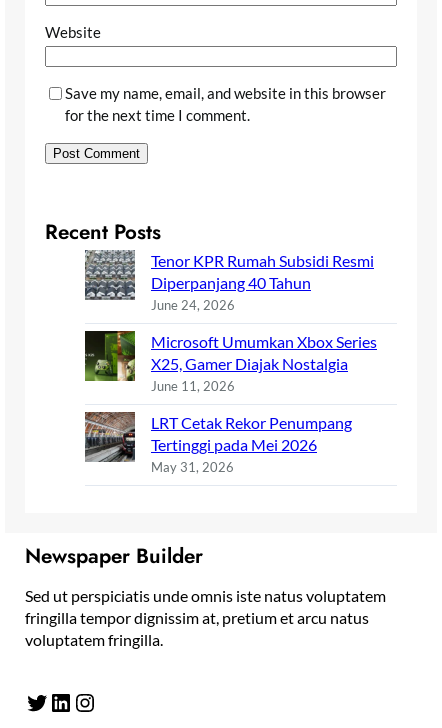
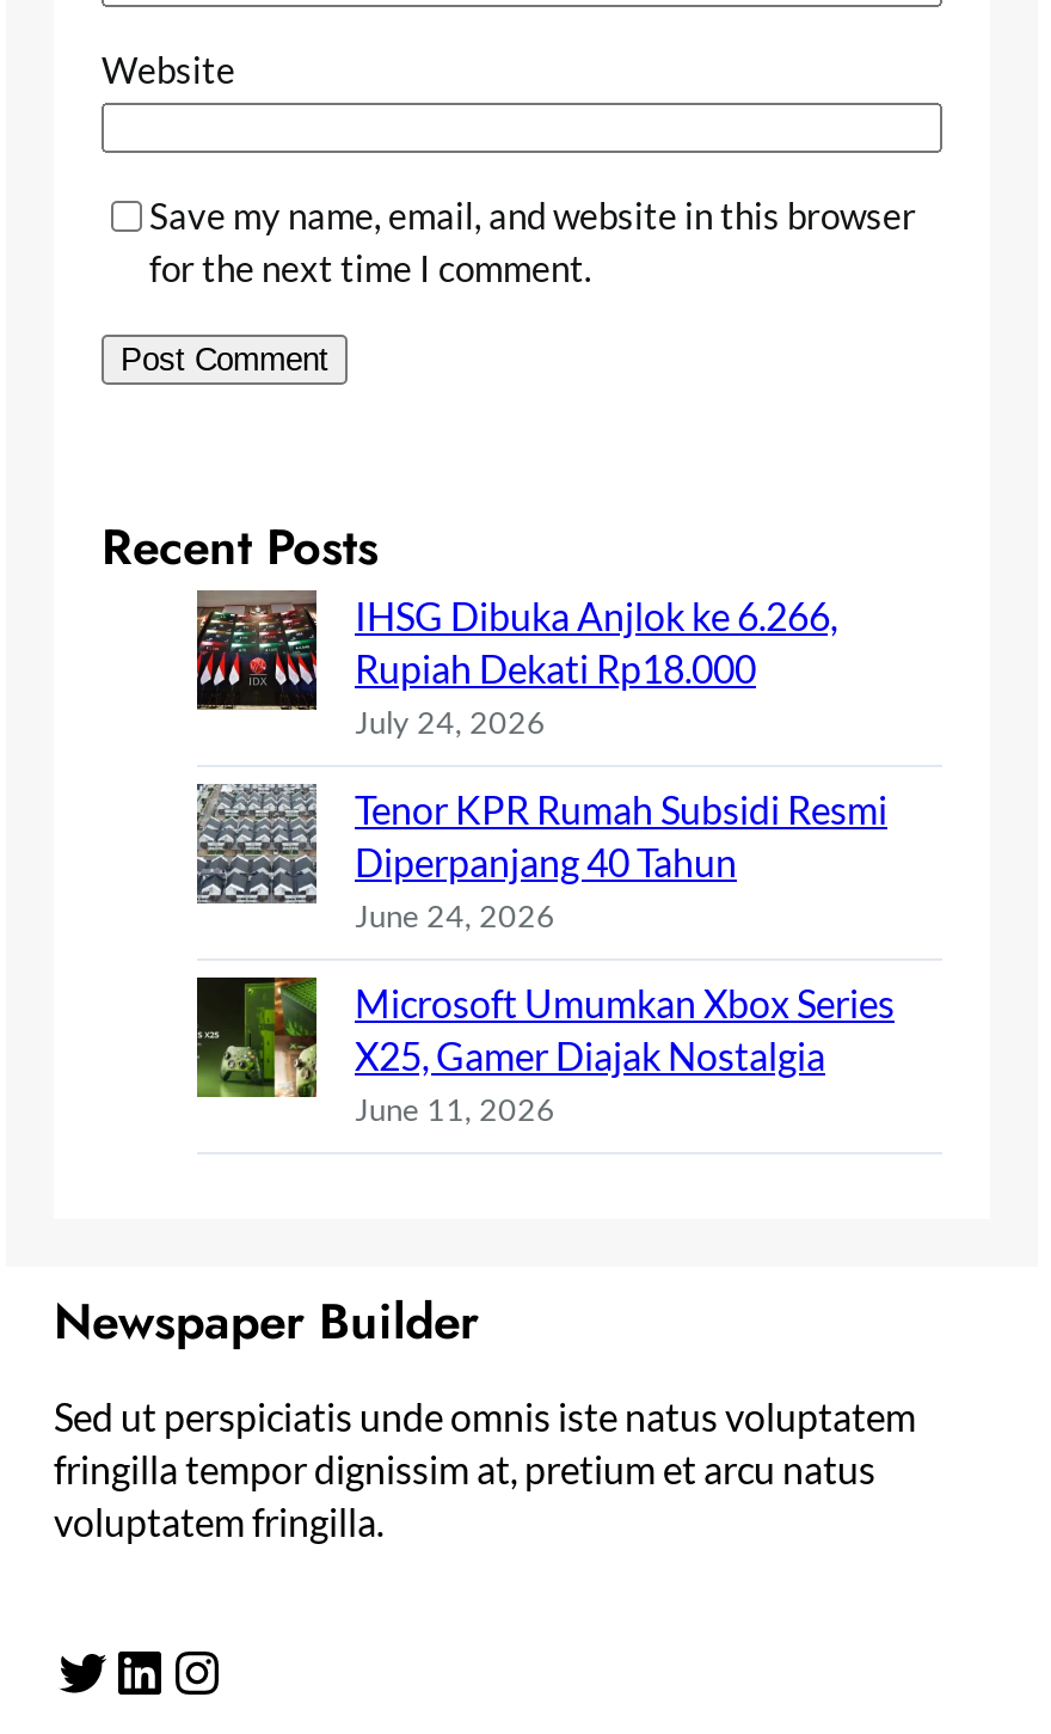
moved down: [image] | Tenor KPR Rumah Subsidi Resmi | Diperpanjang 40 Tahun | June 24, 2026 | Microsoft Umumkan Xbox Series | X25, Gamer Diajak Nostalgia | June 11, 2026

+ [image]
+ IHSG Dibuka Anjlok ke 6.266,
+ Rupiah Dekati Rp18.000
+ July 24, 2026

- [image]
- LRT Cetak Rekor Penumpang
- Tertinggi pada Mei 2026
- May 31, 2026
